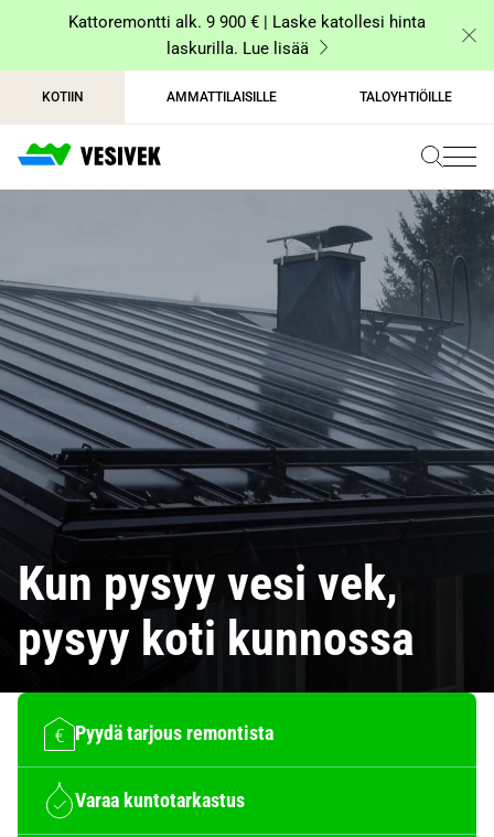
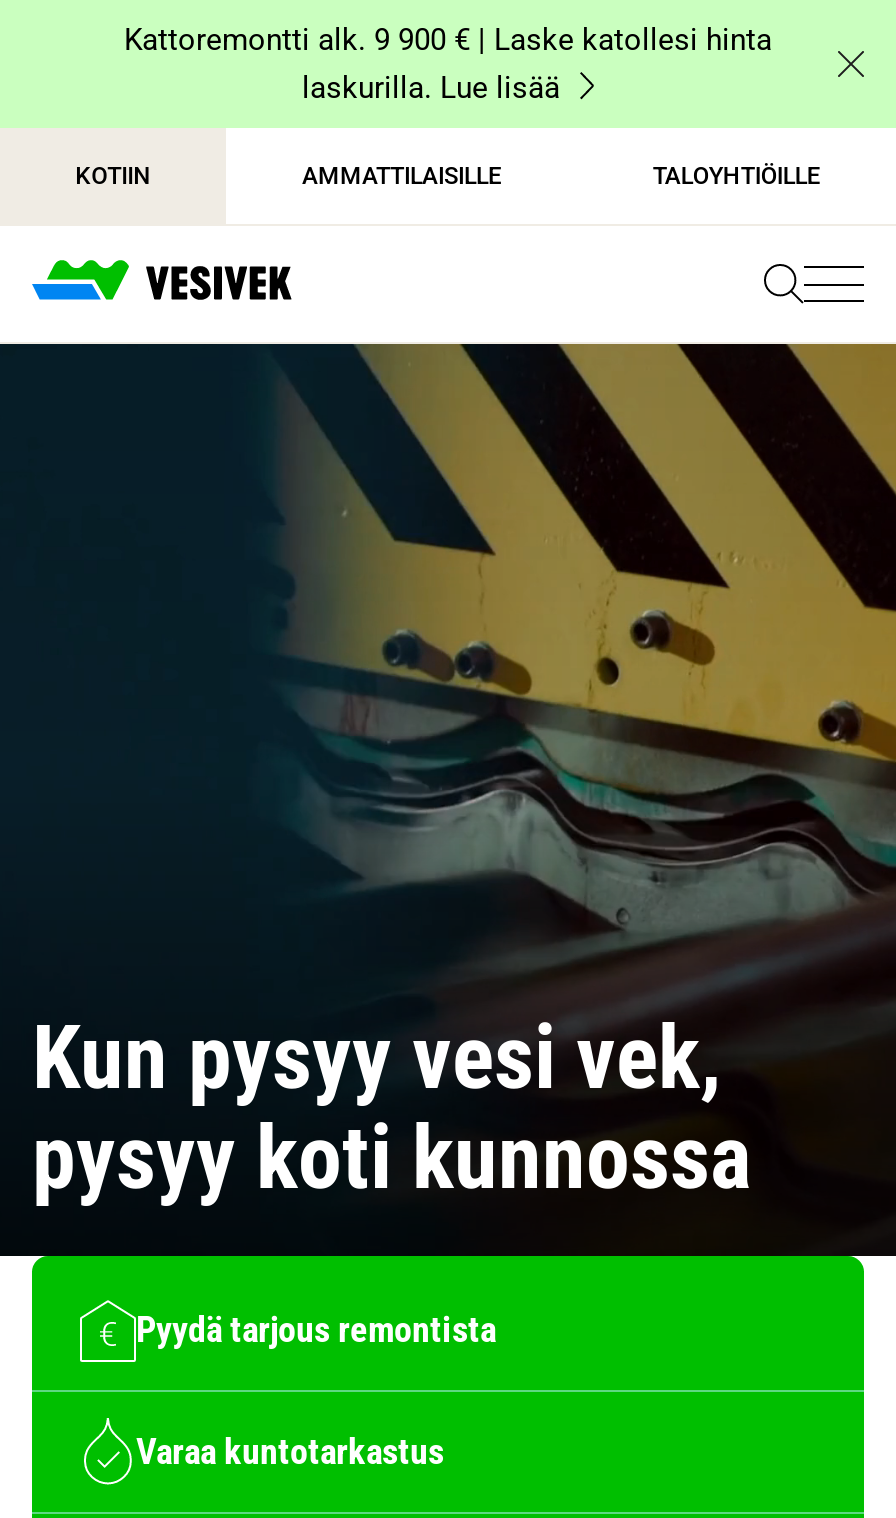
- [image]
+ [image]
